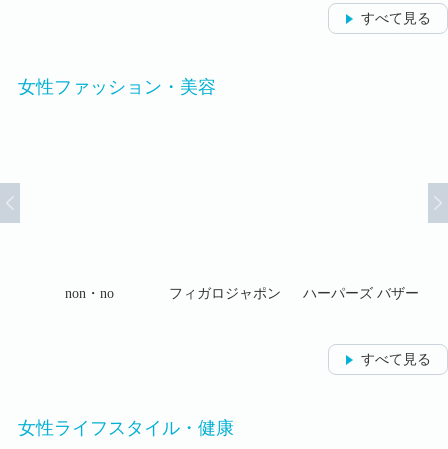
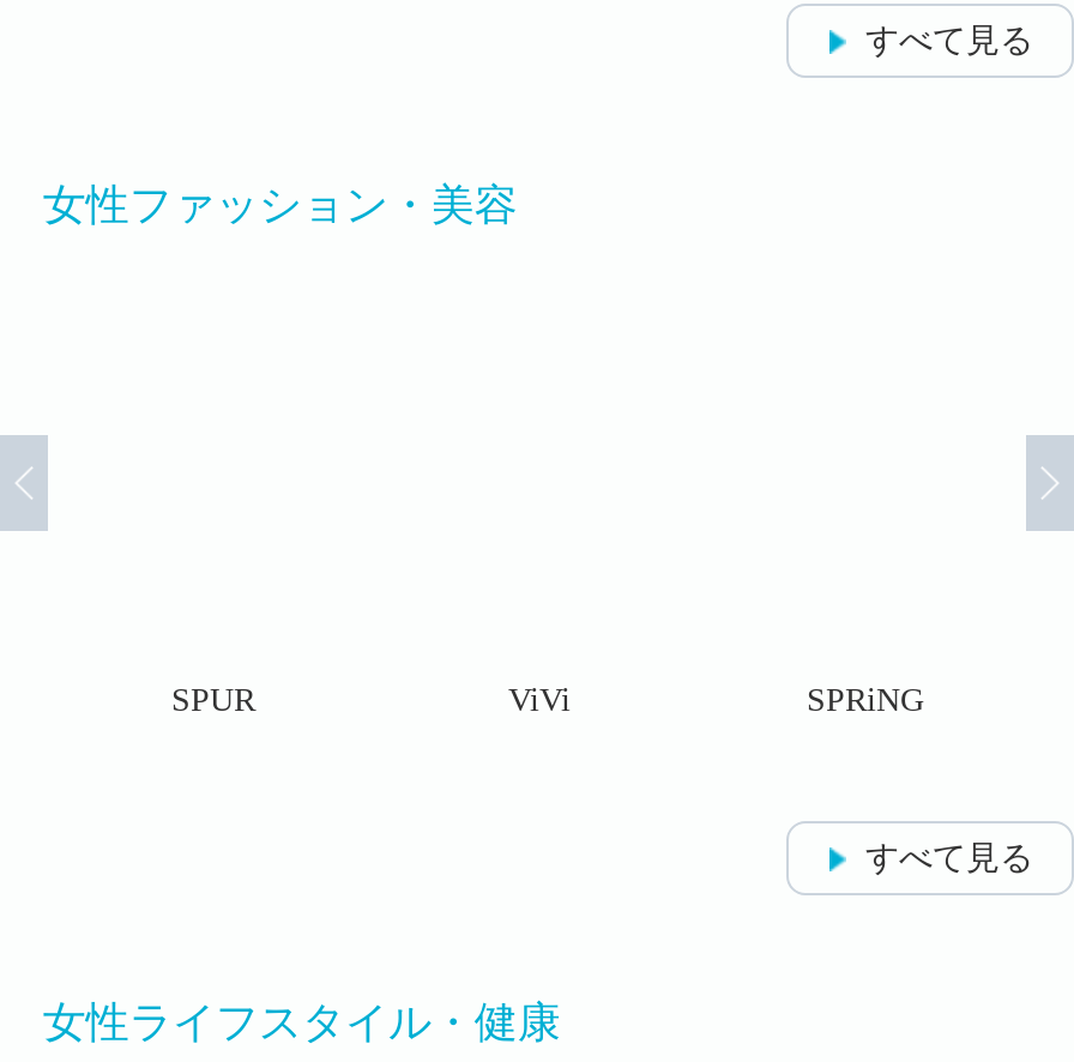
- non・no
- フィガロジャポン
- ハーパーズ バザー
+ SPUR
+ ViVi
+ SPRiNG
